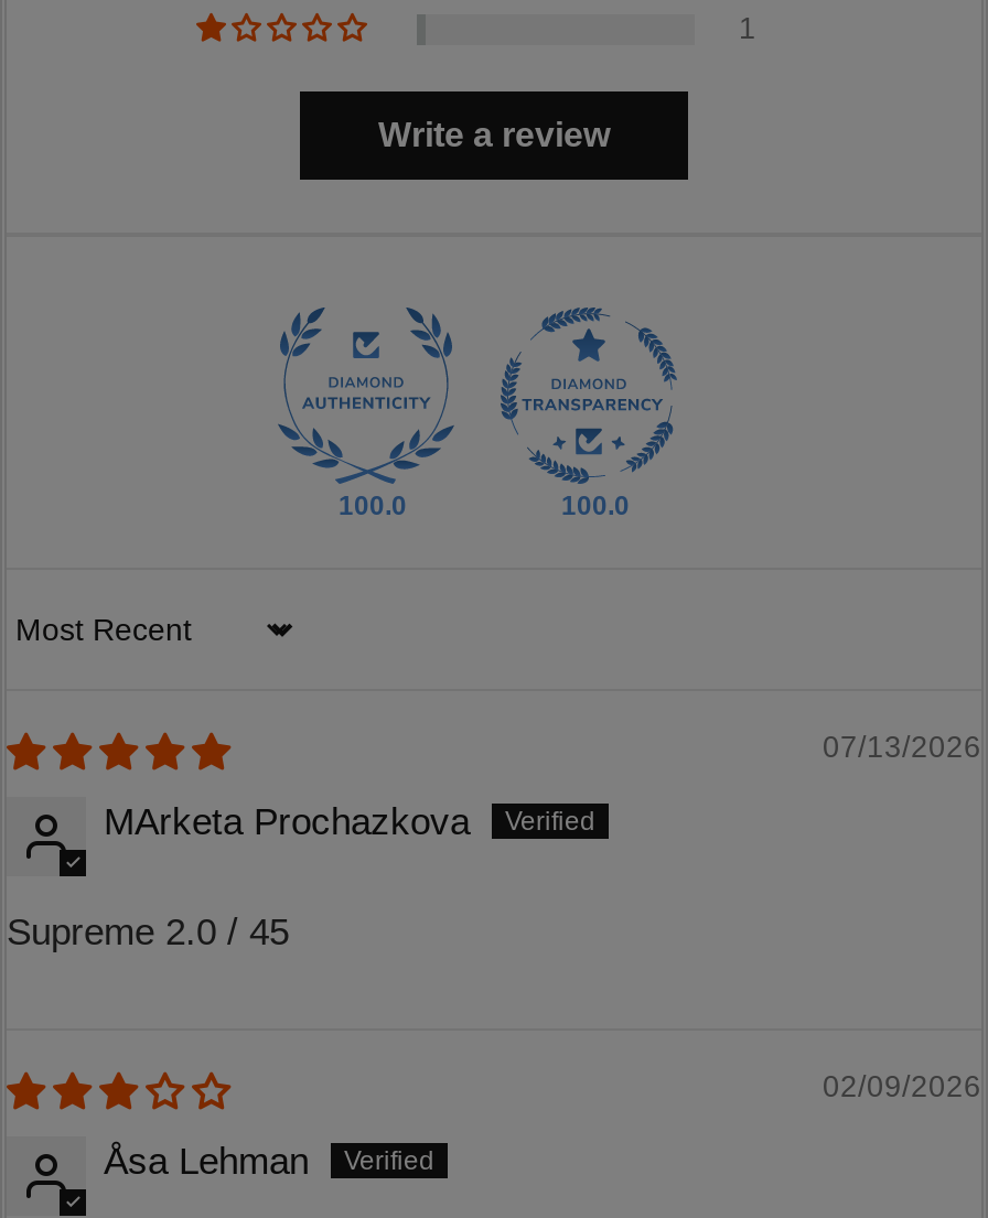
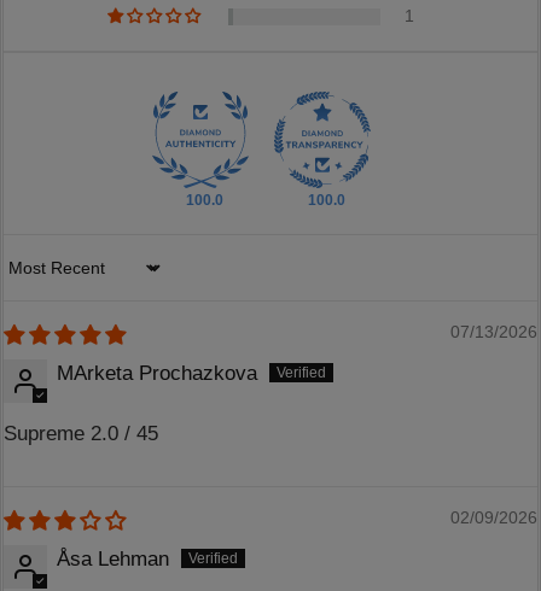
- Write a review
